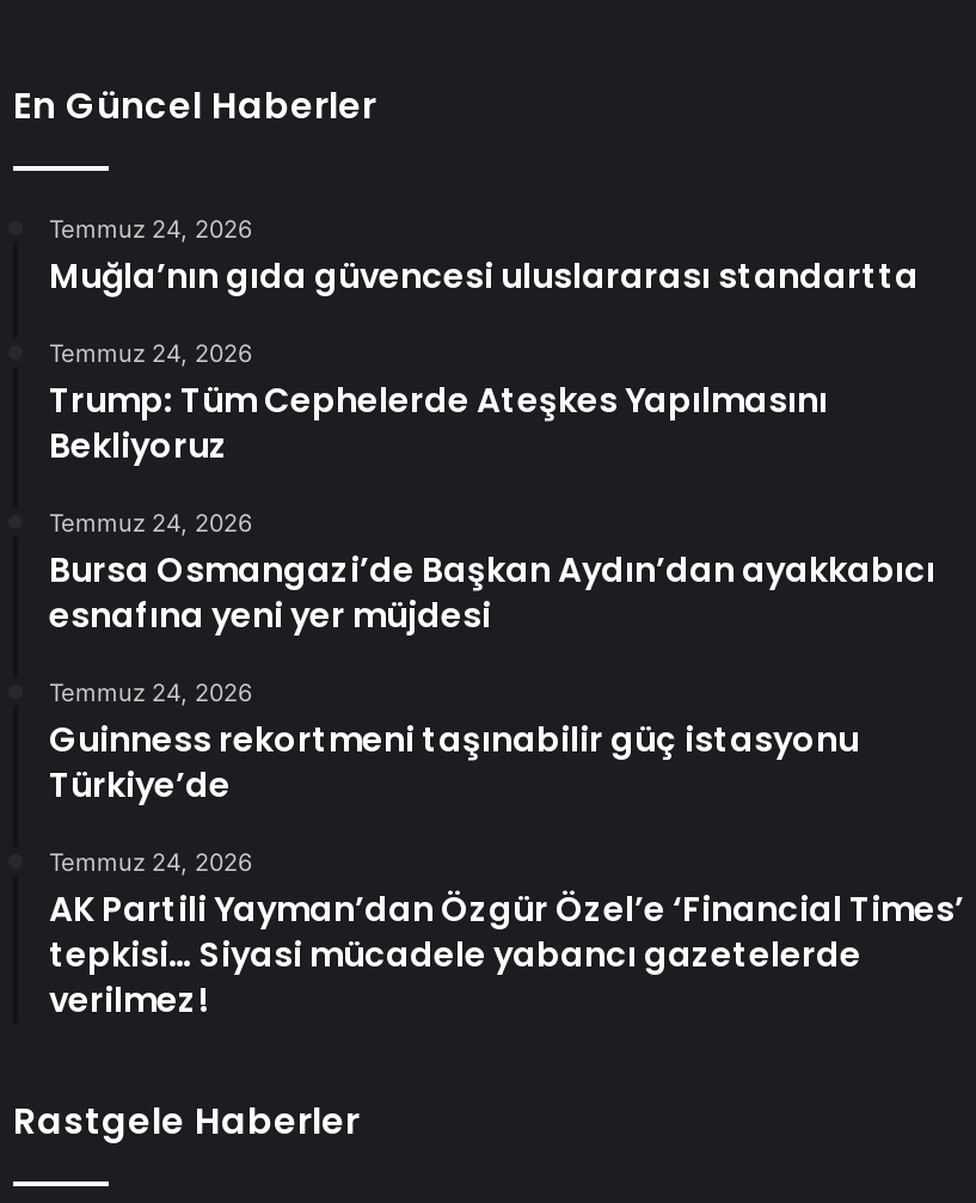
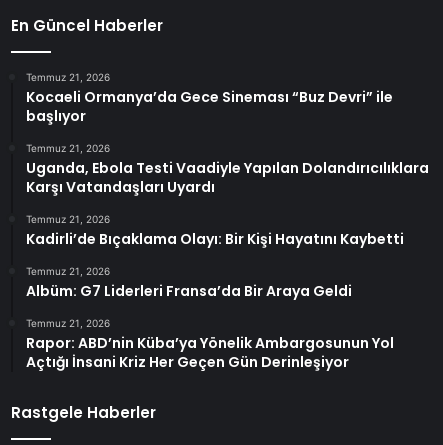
- Temmuz 24, 2026
- Muğla’nın gıda güvencesi uluslararası standartta
+ Temmuz 21, 2026
+ Kocaeli Ormanya’da Gece Sineması “Buz Devri” ile
+ başlıyor

- Temmuz 24, 2026
- Trump: Tüm Cephelerde Ateşkes Yapılmasını
- Bekliyoruz
+ Temmuz 21, 2026
+ Uganda, Ebola Testi Vaadiyle Yapılan Dolandırıcılıklara
+ Karşı Vatandaşları Uyardı

- Temmuz 24, 2026
- Bursa Osmangazi’de Başkan Aydın’dan ayakkabıcı
- esnafına yeni yer müjdesi
+ Temmuz 21, 2026
+ Kadirli’de Bıçaklama Olayı: Bir Kişi Hayatını Kaybetti

- Temmuz 24, 2026
- Guinness rekortmeni taşınabilir güç istasyonu
- Türkiye’de
+ Temmuz 21, 2026
+ Albüm: G7 Liderleri Fransa’da Bir Araya Geldi

- Temmuz 24, 2026
- AK Partili Yayman’dan Özgür Özel’e ‘Financial Times’
- tepkisi… Siyasi mücadele yabancı gazetelerde
- verilmez!
+ Temmuz 21, 2026
+ Rapor: ABD’nin Küba’ya Yönelik Ambargosunun Yol
+ Açtığı İnsani Kriz Her Geçen Gün Derinleşiyor
